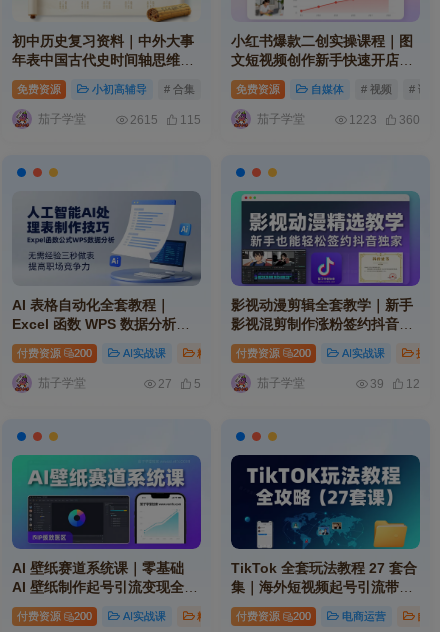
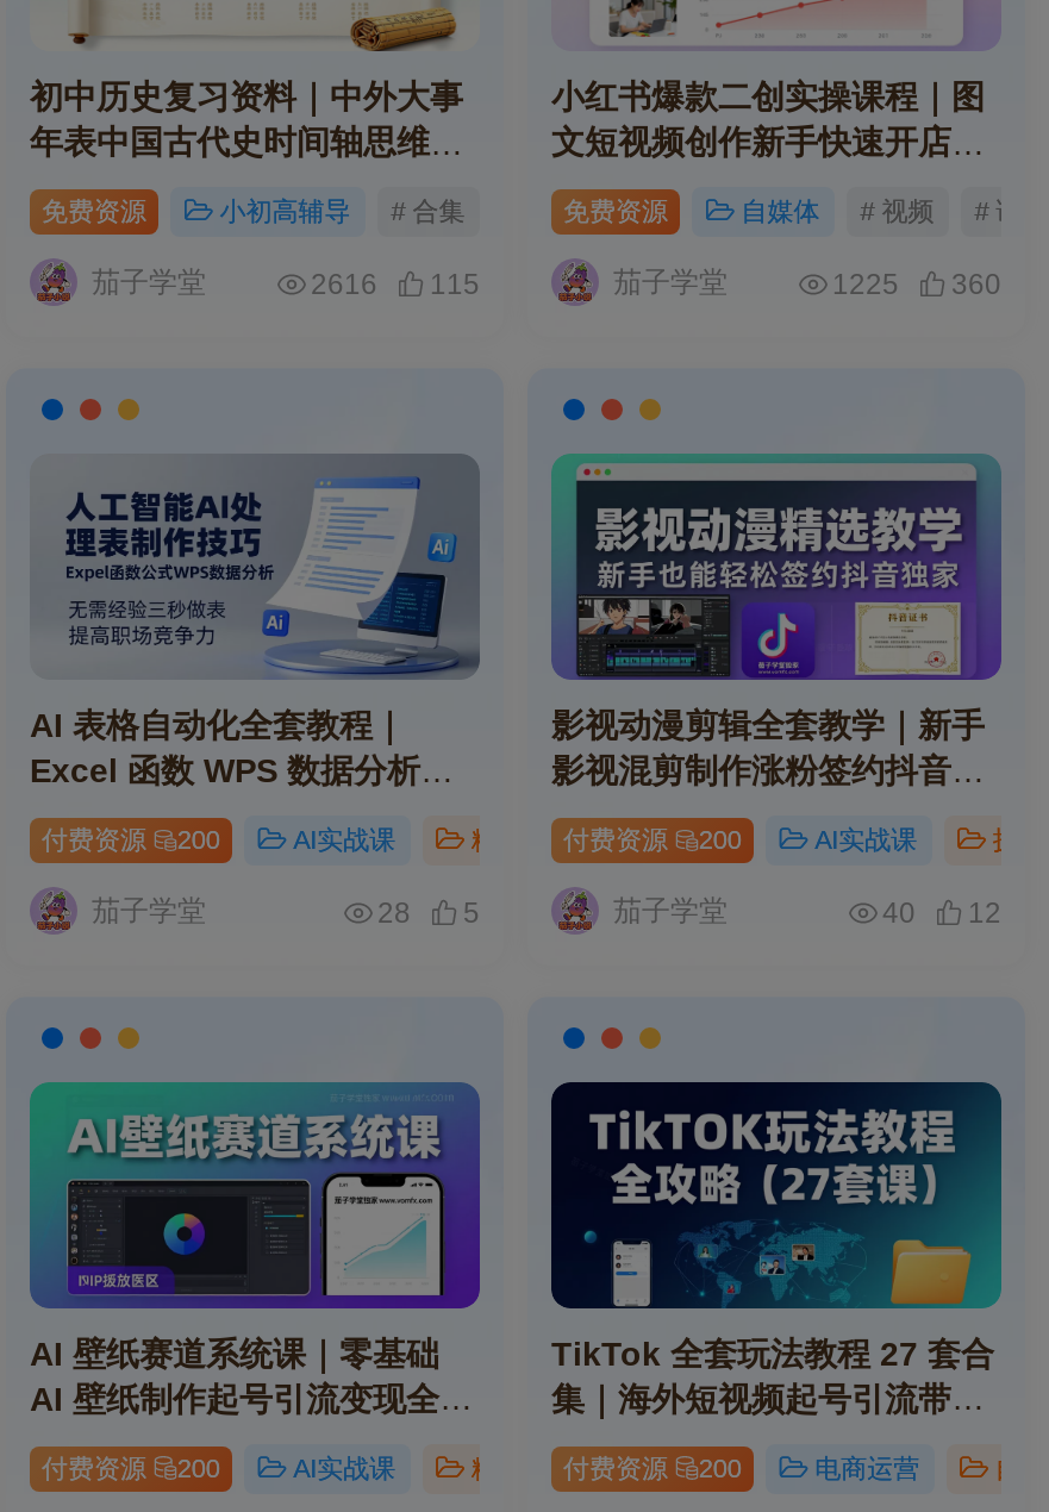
- 2615 115
+ 2616 115

- 1223 360
+ 1225 360

- 27 5
+ 28 5

- 39 12
+ 40 12
